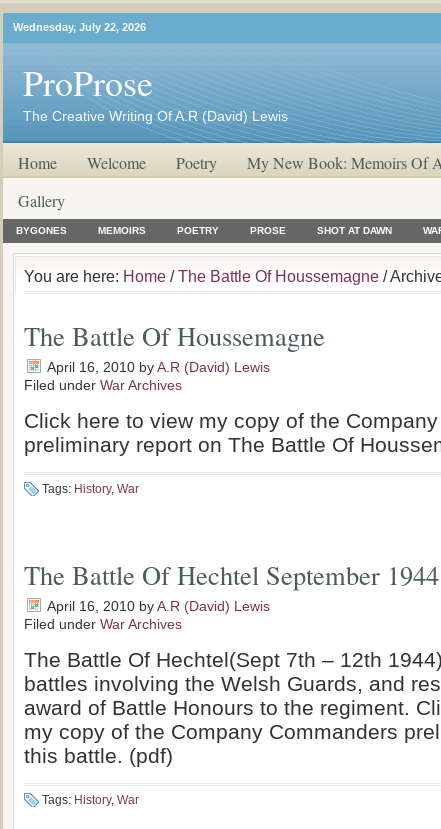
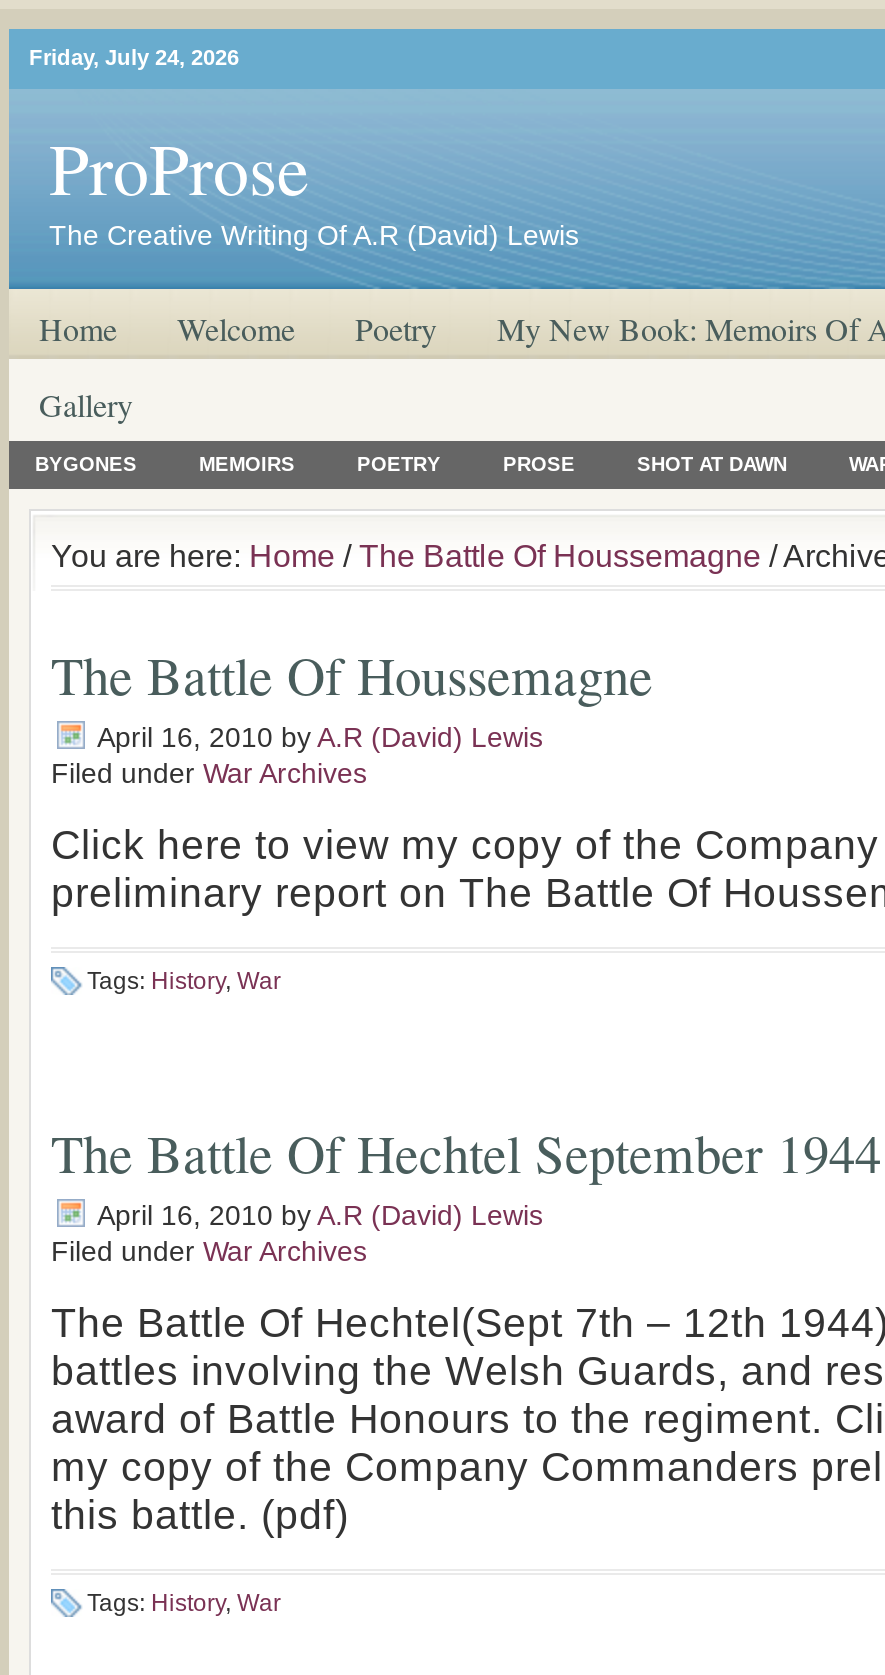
- Wednesday, July 22, 2026
+ Friday, July 24, 2026
